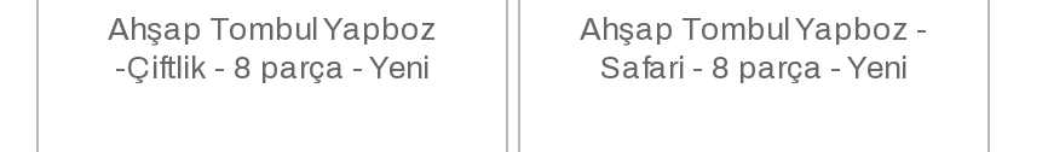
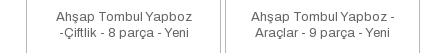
- Safari - 8 parça - Yeni
+ Araçlar - 9 parça - Yeni
